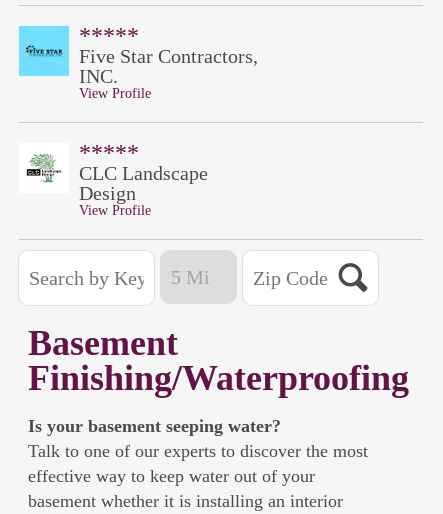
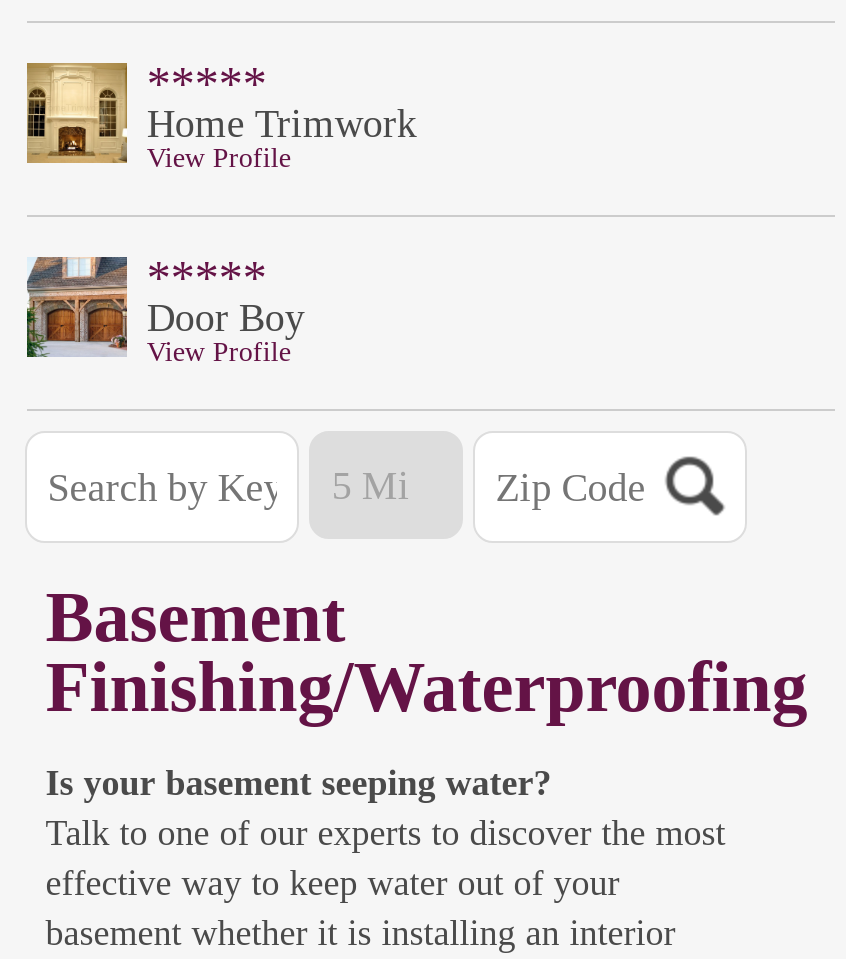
- [image]
- Five Star Contractors,
- INC.
+ [image]
+ Home Trimwork

- [image]
- CLC Landscape
- Design
+ [image]
+ Door Boy
